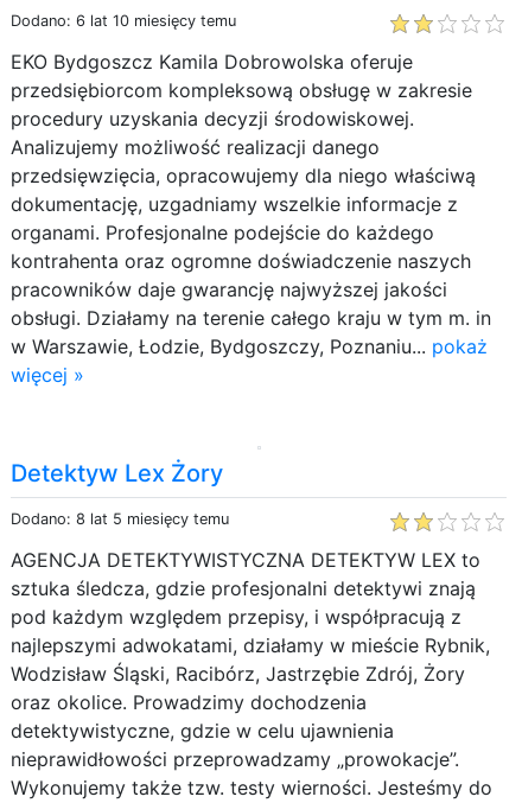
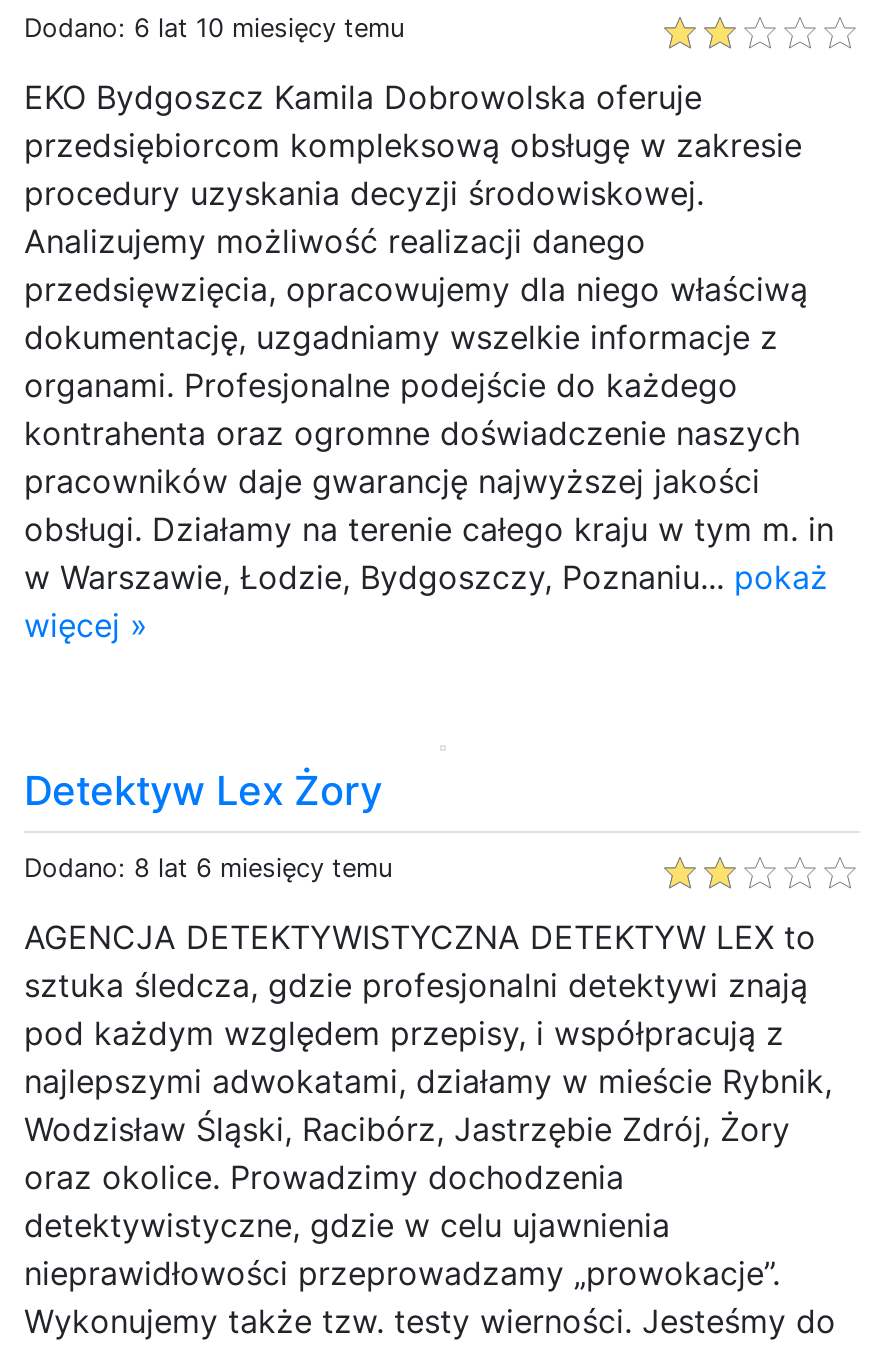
- Dodano: 8 lat 5 miesięcy temu
+ Dodano: 8 lat 6 miesięcy temu
